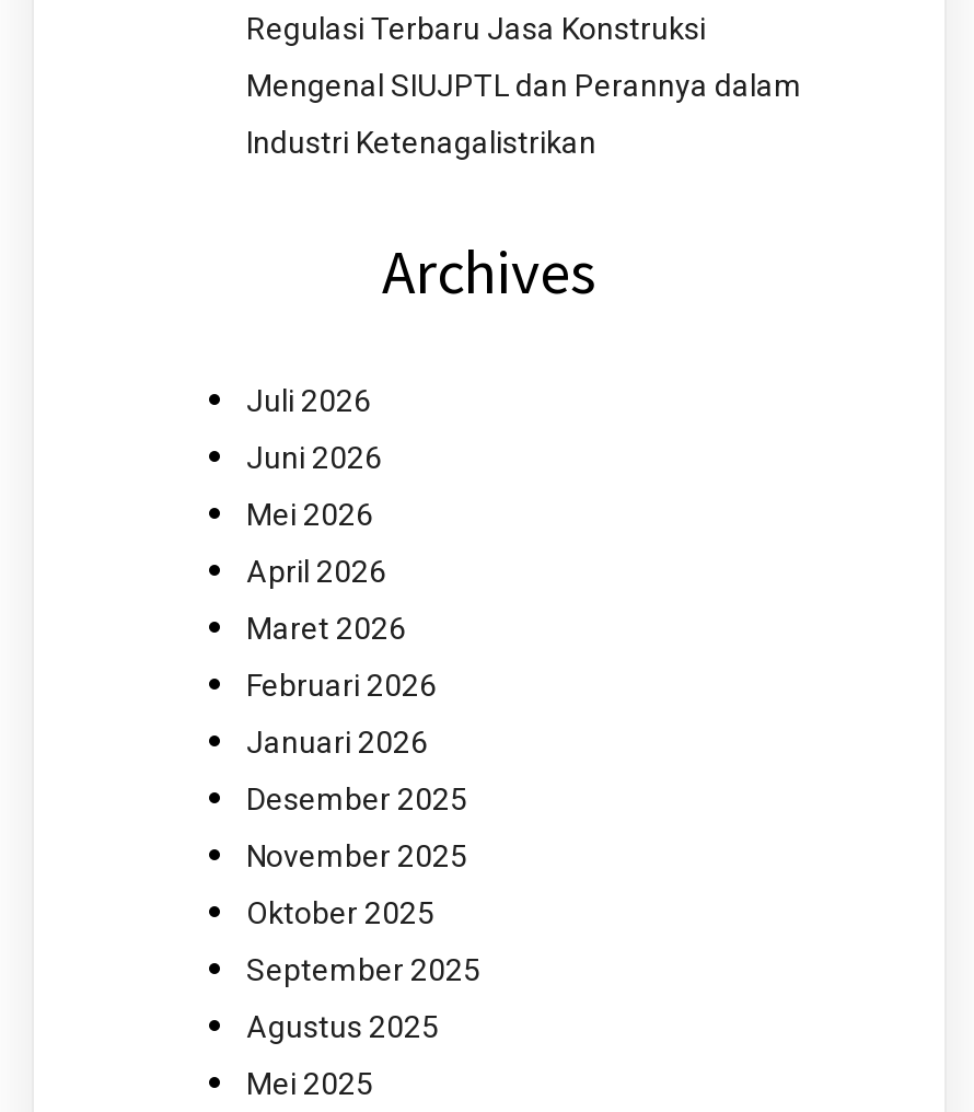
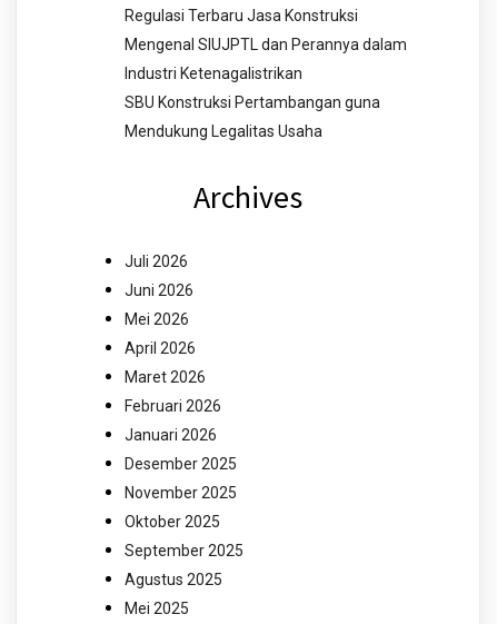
+ SBU Konstruksi Pertambangan guna
+ Mendukung Legalitas Usaha
